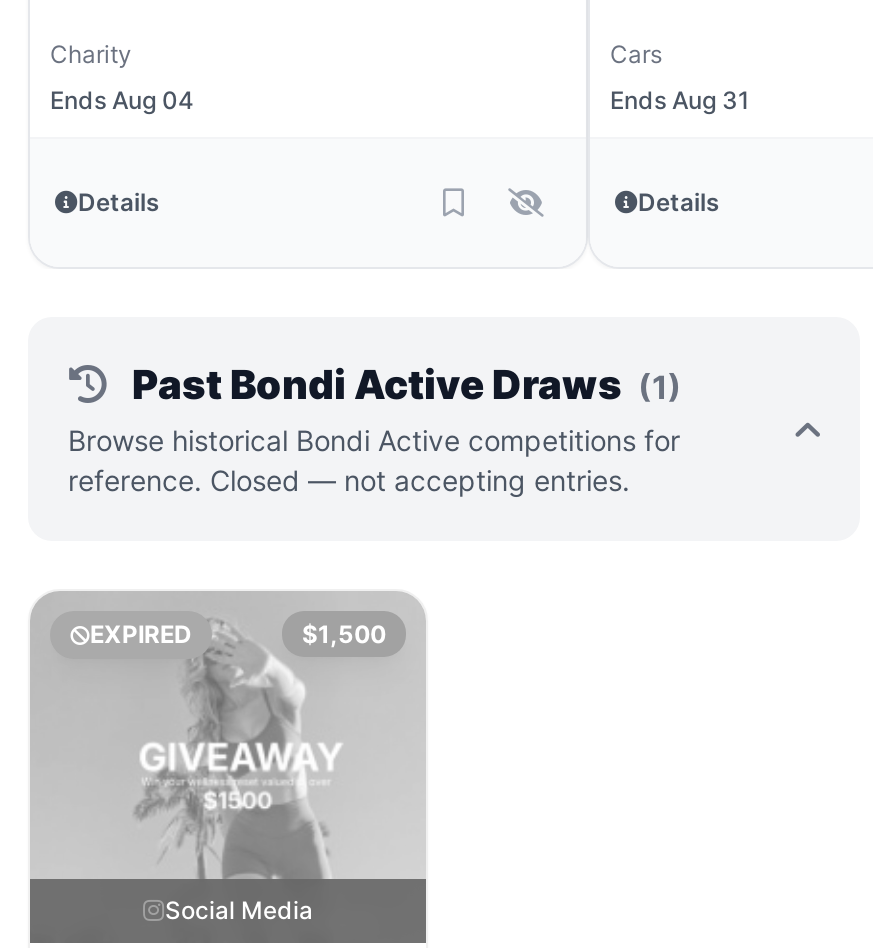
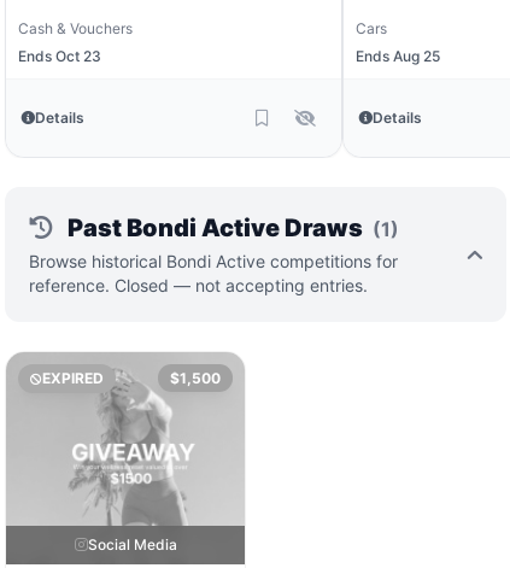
- Charity
+ Cash & Vouchers

- Ends Aug 04
+ Ends Oct 23

- Ends Aug 31
+ Ends Aug 25
